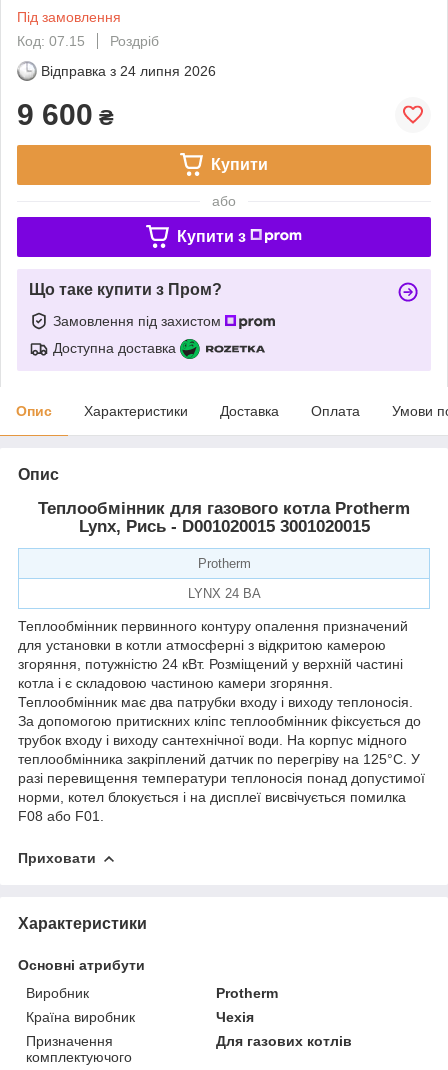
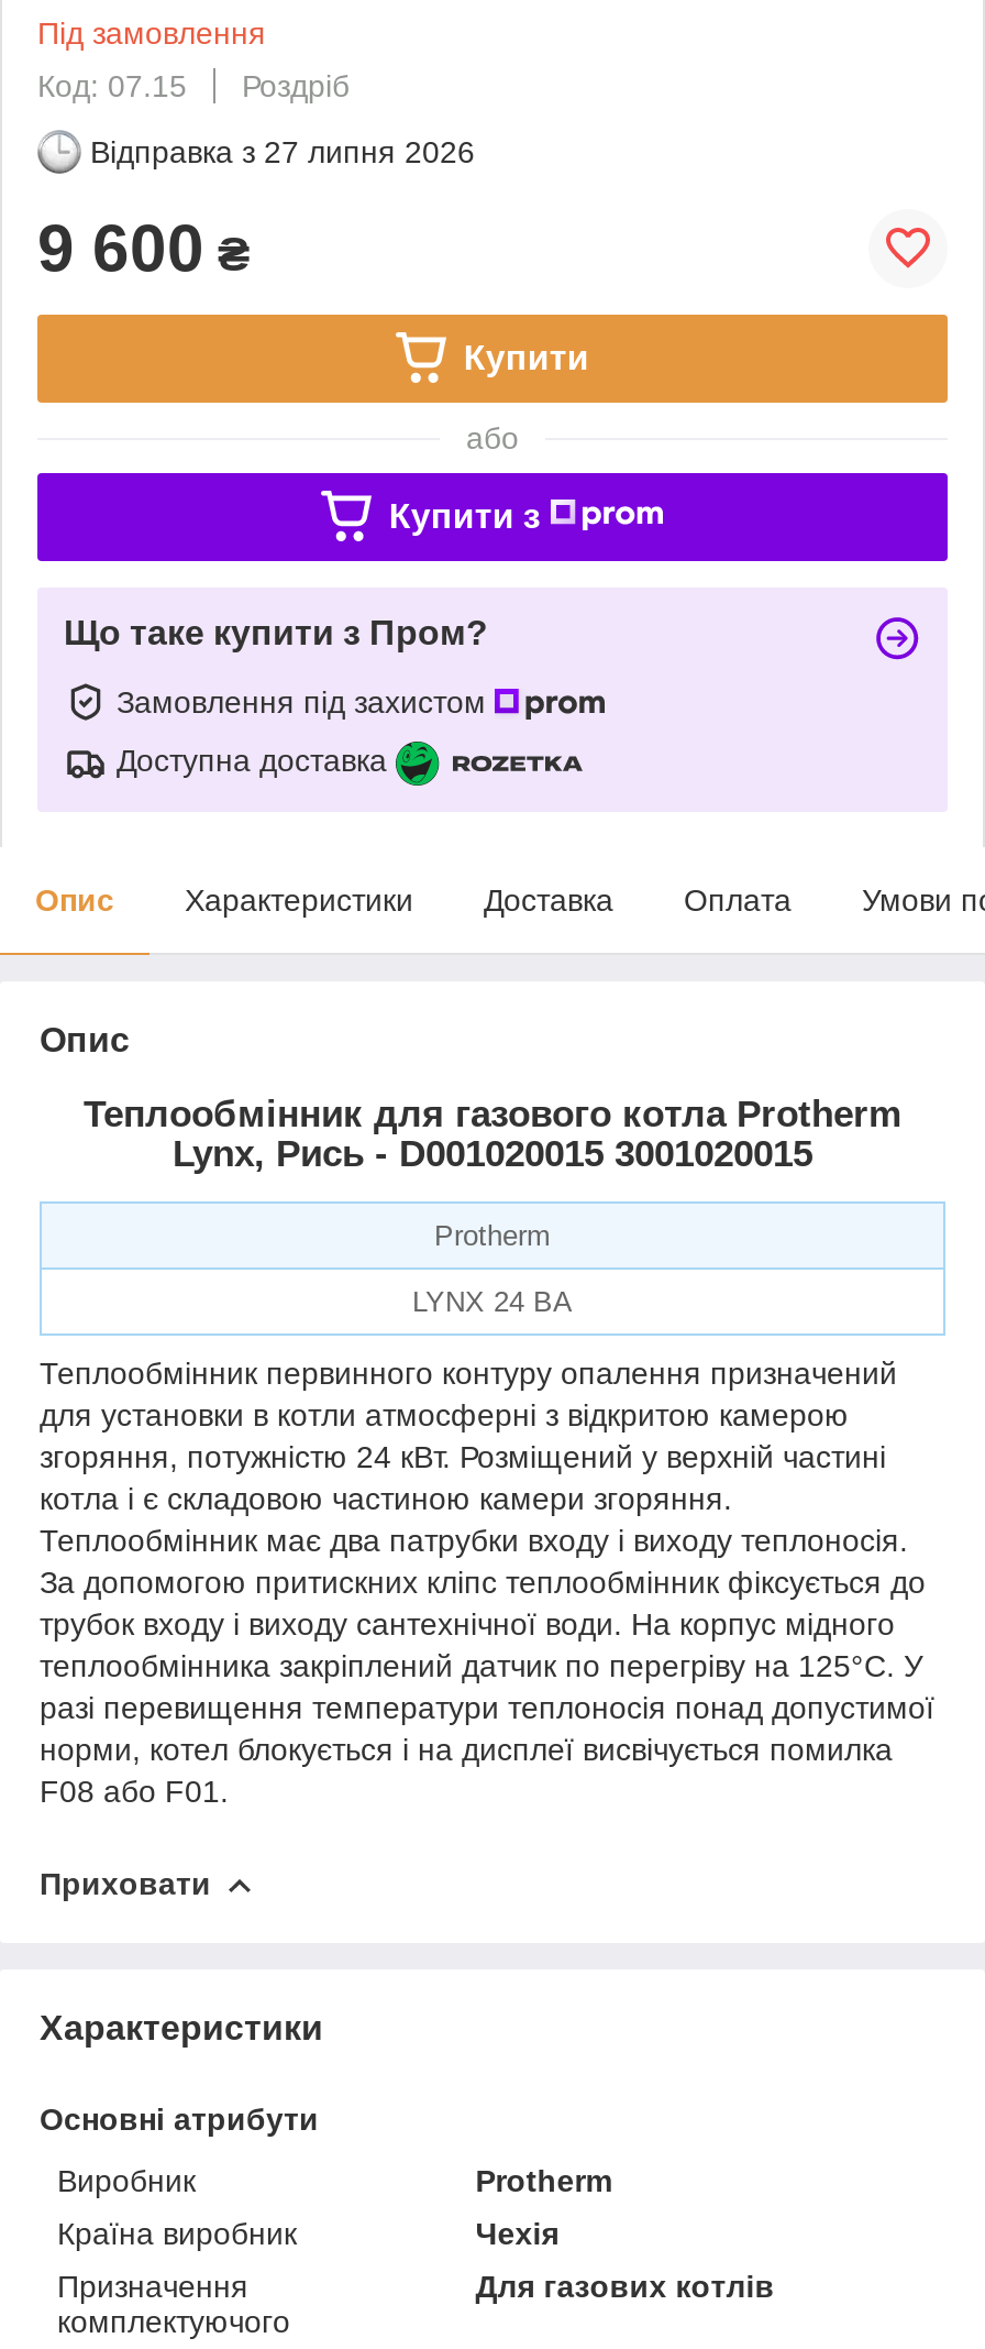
- Відправка з 24 липня 2026
+ Відправка з 27 липня 2026
